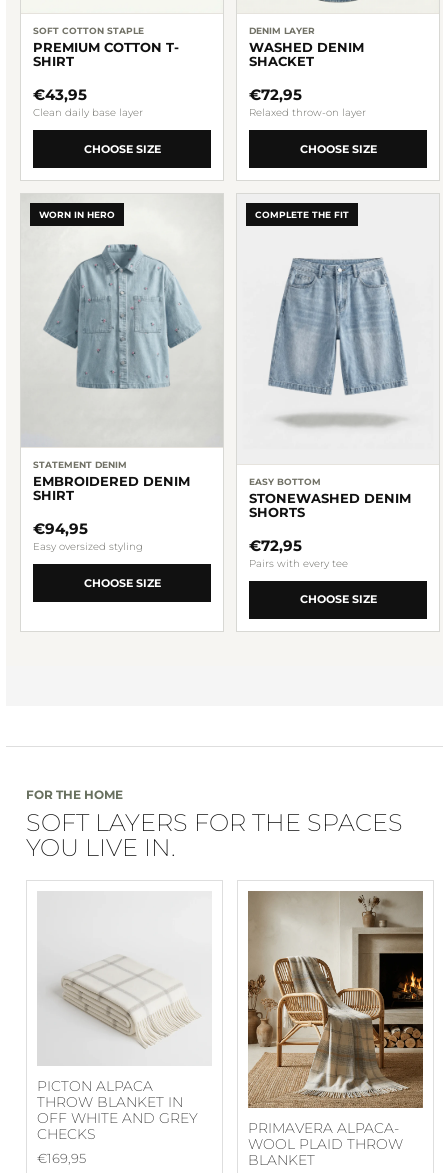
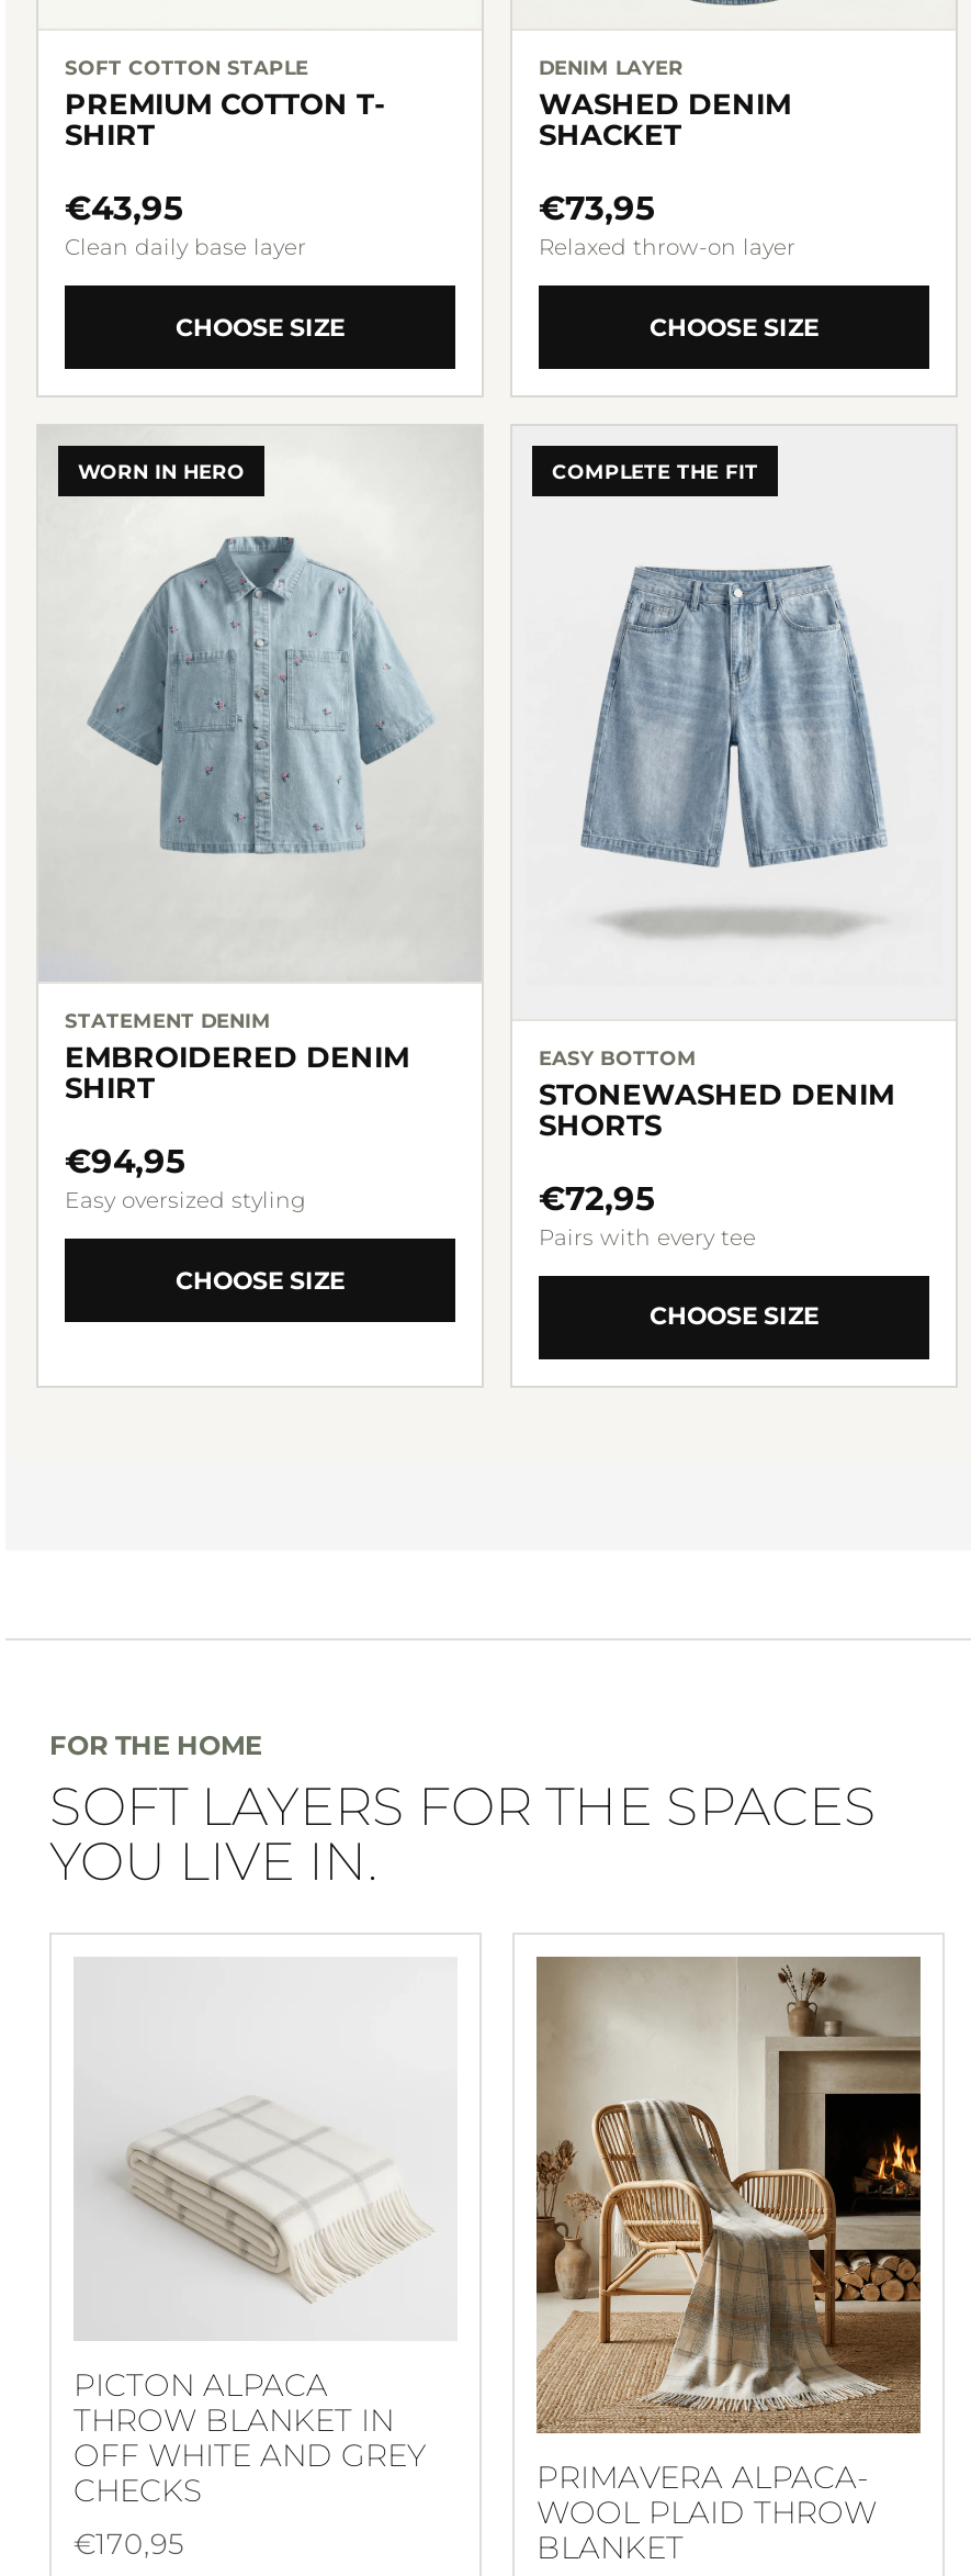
- €72,95
+ €73,95

- €169,95
+ €170,95
